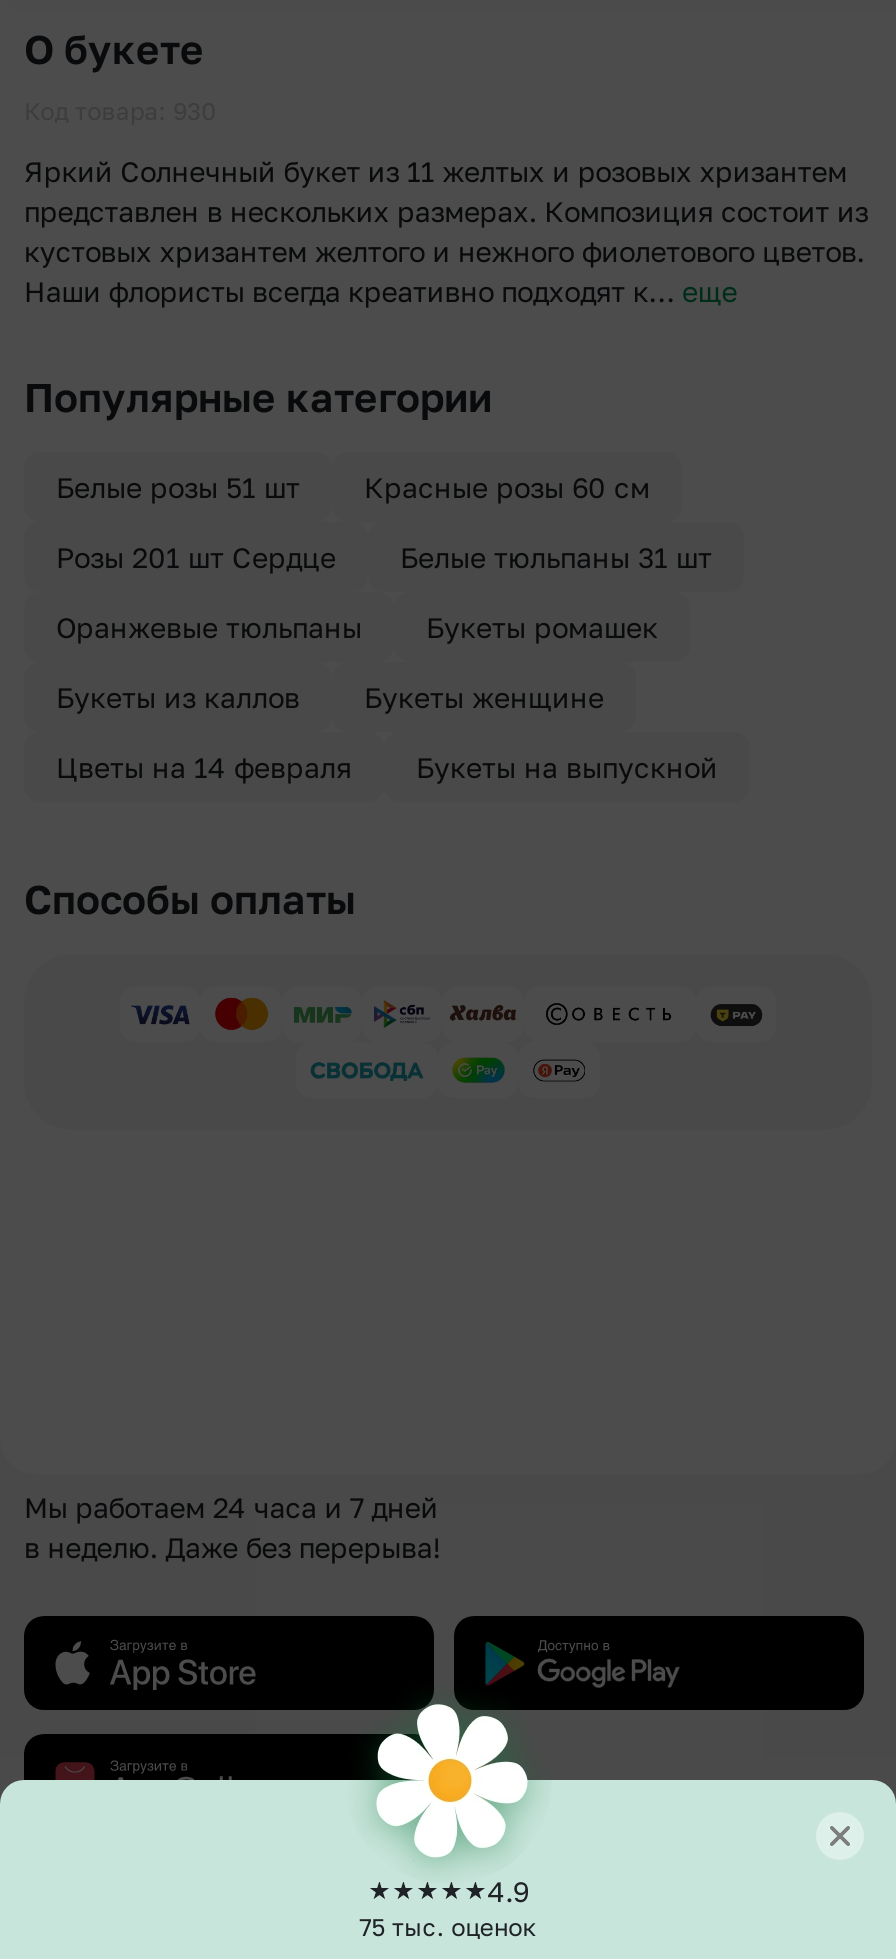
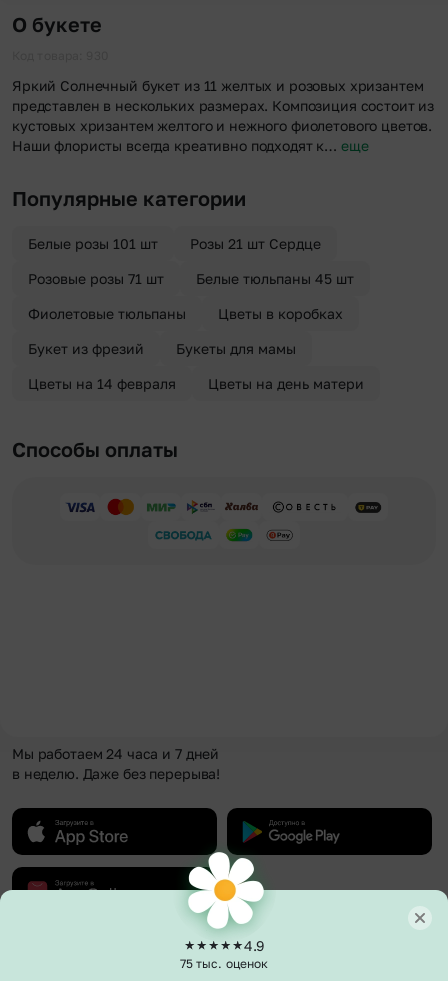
- Белые розы 51 шт
- Красные розы 60 см
+ Белые розы 101 шт
+ Розы 21 шт Сердце

- Розы 201 шт Сердце
- Белые тюльпаны 31 шт
+ Розовые розы 71 шт
+ Белые тюльпаны 45 шт

- Оранжевые тюльпаны
- Букеты ромашек
+ Фиолетовые тюльпаны
+ Цветы в коробках

- Букеты из каллов
- Букеты женщине
+ Букет из фрезий
+ Букеты для мамы

- Букеты на выпускной
+ Цветы на день матери
